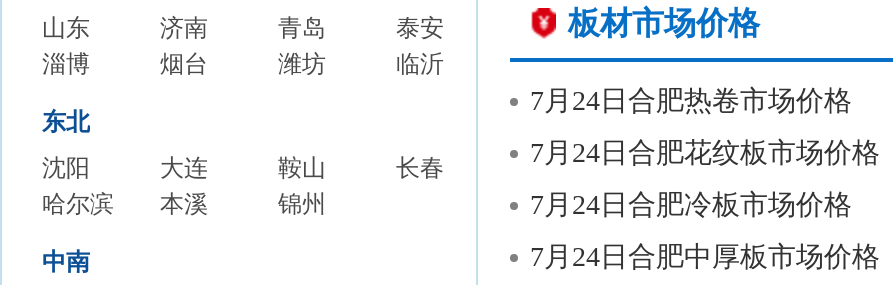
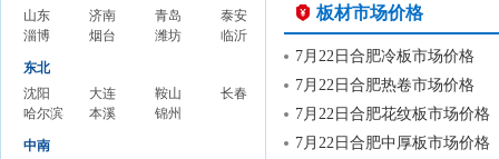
- 7月24日合肥热卷市场价格
+ 7月22日合肥冷板市场价格

- 7月24日合肥花纹板市场价格
+ 7月22日合肥热卷市场价格

- 7月24日合肥冷板市场价格
+ 7月22日合肥花纹板市场价格

- 7月24日合肥中厚板市场价格
+ 7月22日合肥中厚板市场价格
